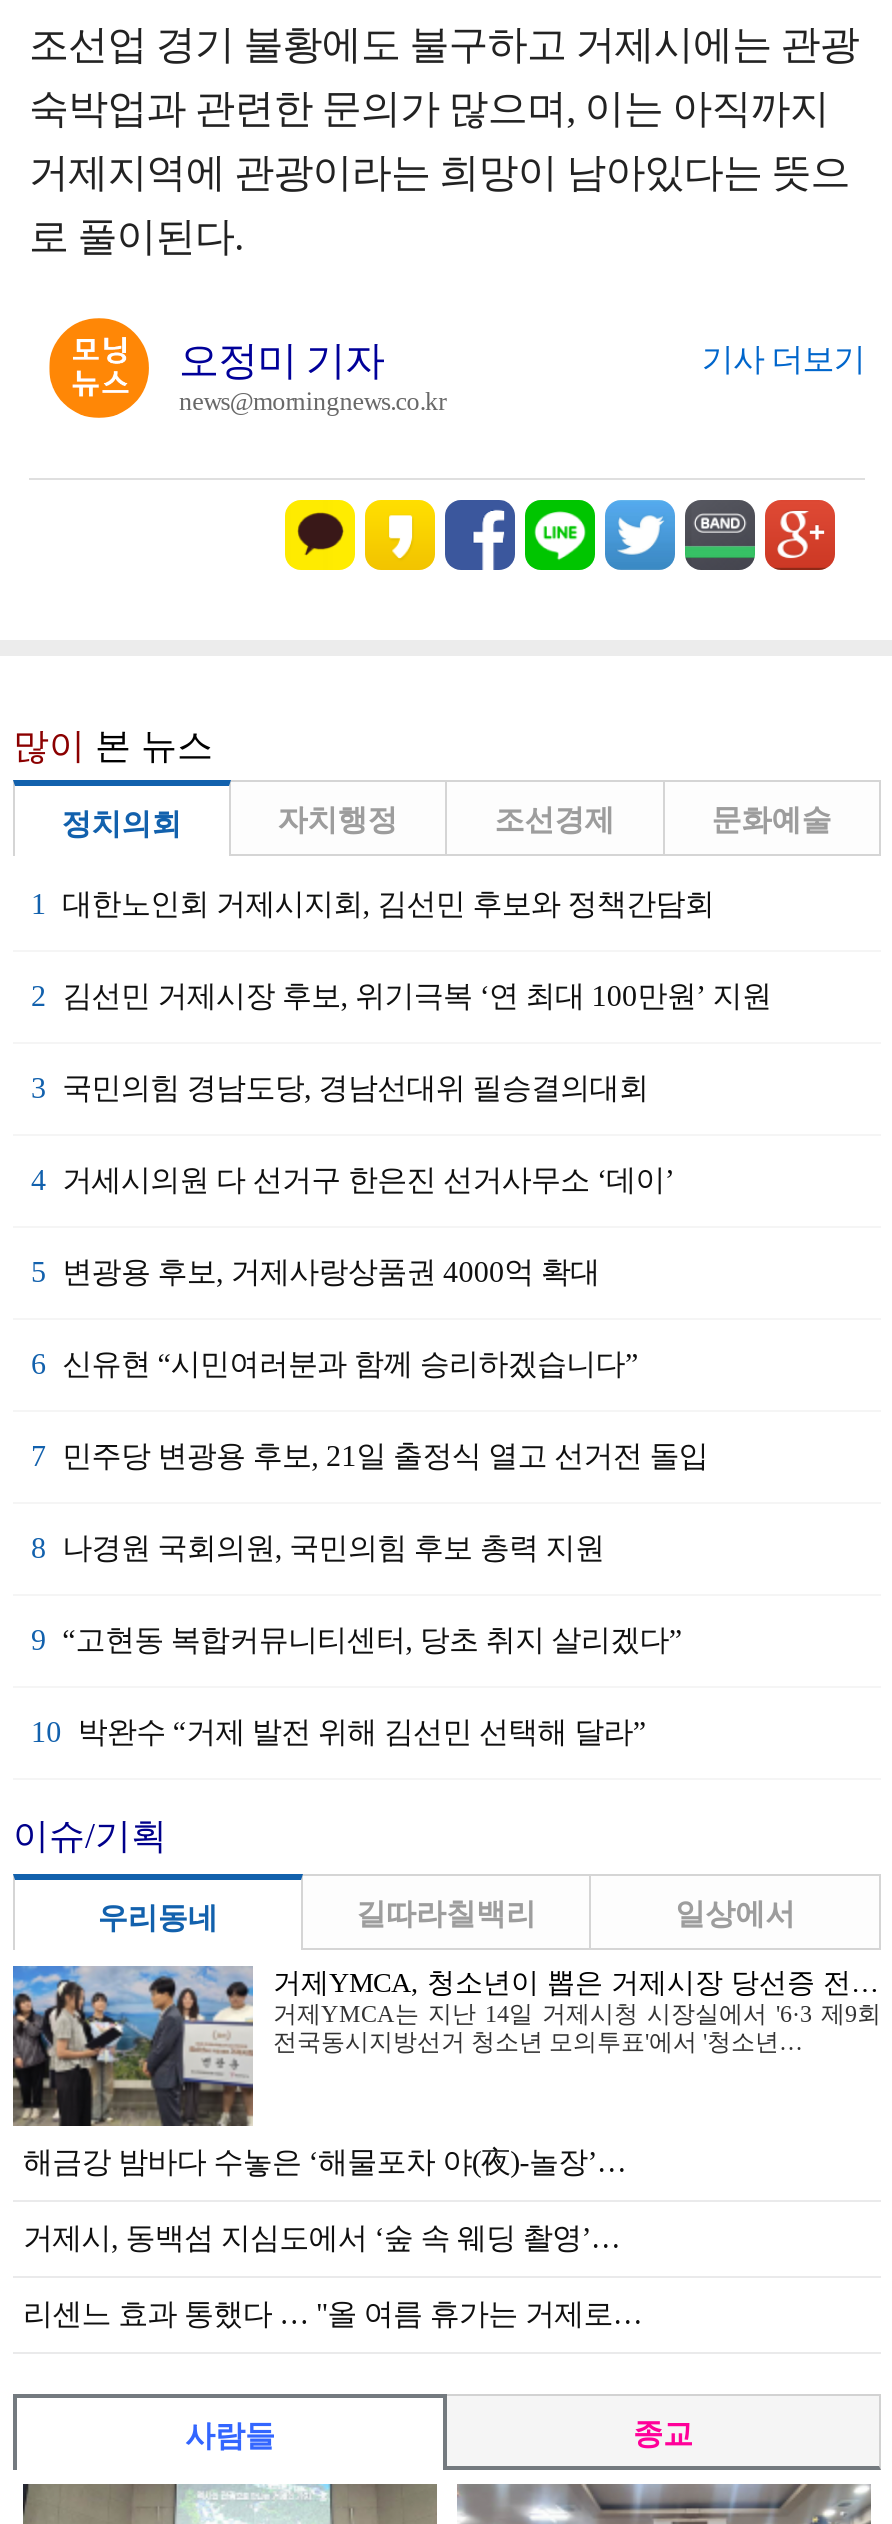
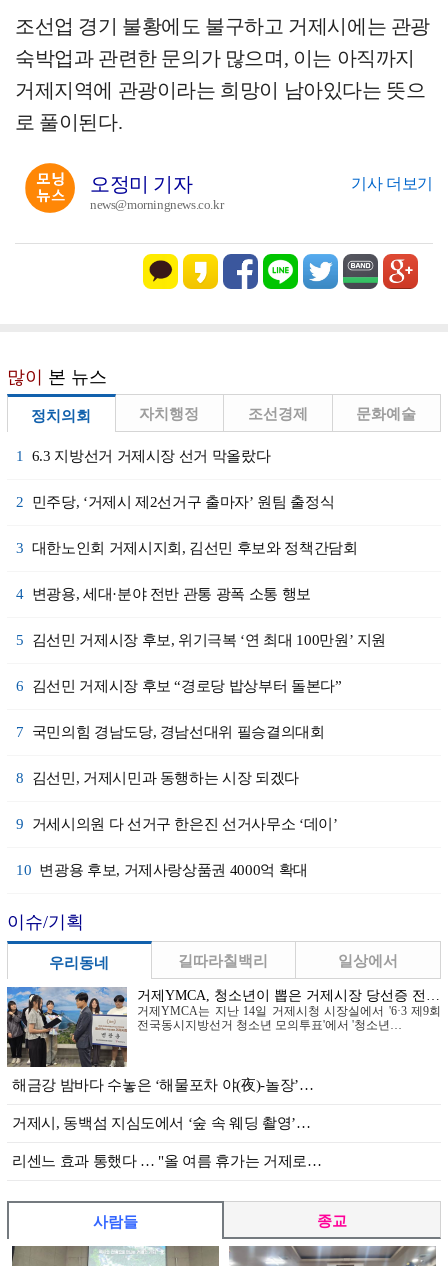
- 1 대한노인회 거제시지회, 김선민 후보와 정책간담회
+ 1 6.3 지방선거 거제시장 선거 막올랐다

- 2 김선민 거제시장 후보, 위기극복 ‘연 최대 100만원’ 지원
+ 2 민주당, ‘거제시 제2선거구 출마자’ 원팀 출정식

- 3 국민의힘 경남도당, 경남선대위 필승결의대회
+ 3 대한노인회 거제시지회, 김선민 후보와 정책간담회

- 4 거세시의원 다 선거구 한은진 선거사무소 ‘데이’
+ 4 변광용, 세대·분야 전반 관통 광폭 소통 행보

- 5 변광용 후보, 거제사랑상품권 4000억 확대
+ 5 김선민 거제시장 후보, 위기극복 ‘연 최대 100만원’ 지원

- 6 신유현 “시민여러분과 함께 승리하겠습니다”
+ 6 김선민 거제시장 후보 “경로당 밥상부터 돌본다”

- 7 민주당 변광용 후보, 21일 출정식 열고 선거전 돌입
+ 7 국민의힘 경남도당, 경남선대위 필승결의대회

- 8 나경원 국회의원, 국민의힘 후보 총력 지원
+ 8 김선민, 거제시민과 동행하는 시장 되겠다

- 9 “고현동 복합커뮤니티센터, 당초 취지 살리겠다”
+ 9 거세시의원 다 선거구 한은진 선거사무소 ‘데이’

- 10 박완수 “거제 발전 위해 김선민 선택해 달라”
+ 10 변광용 후보, 거제사랑상품권 4000억 확대
